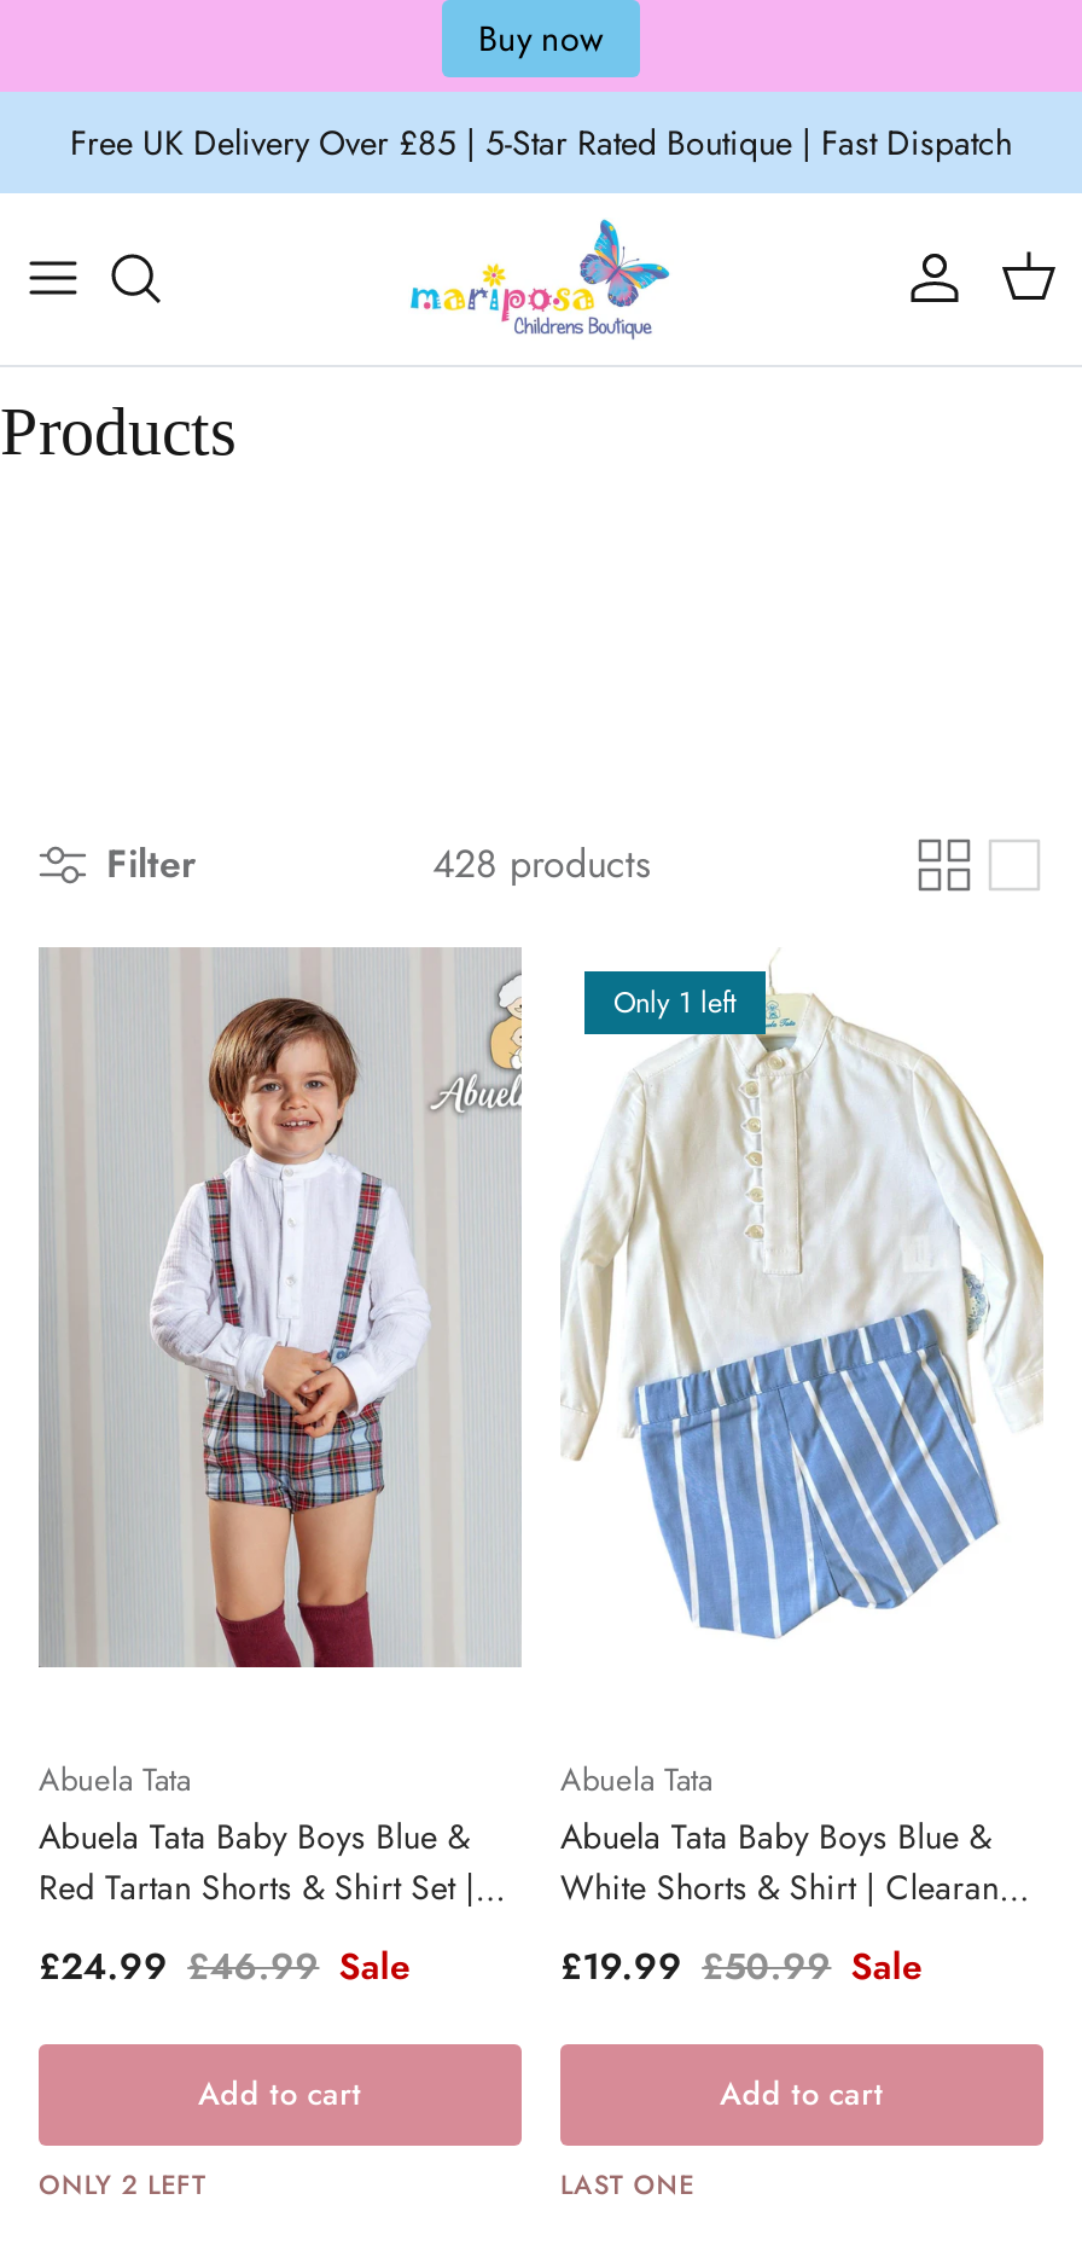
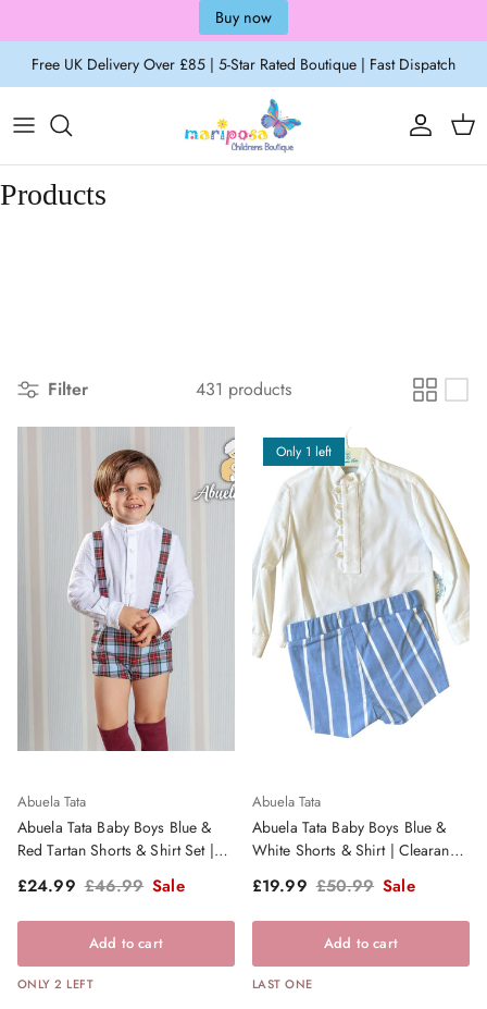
- 428 products
+ 431 products
